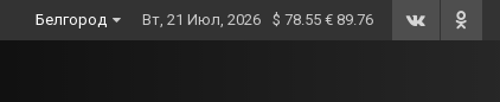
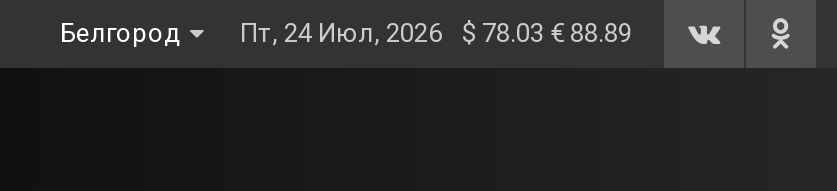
- Вт, 21 Июл, 2026
+ Пт, 24 Июл, 2026

- $ 78.55 € 89.76
+ $ 78.03 € 88.89
